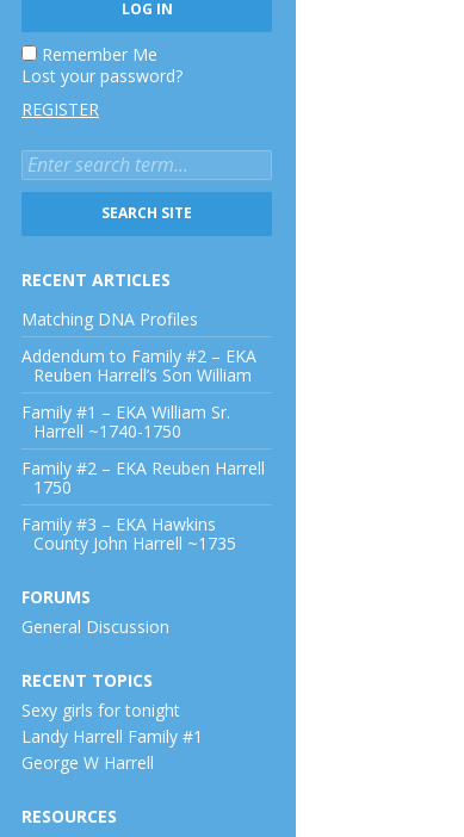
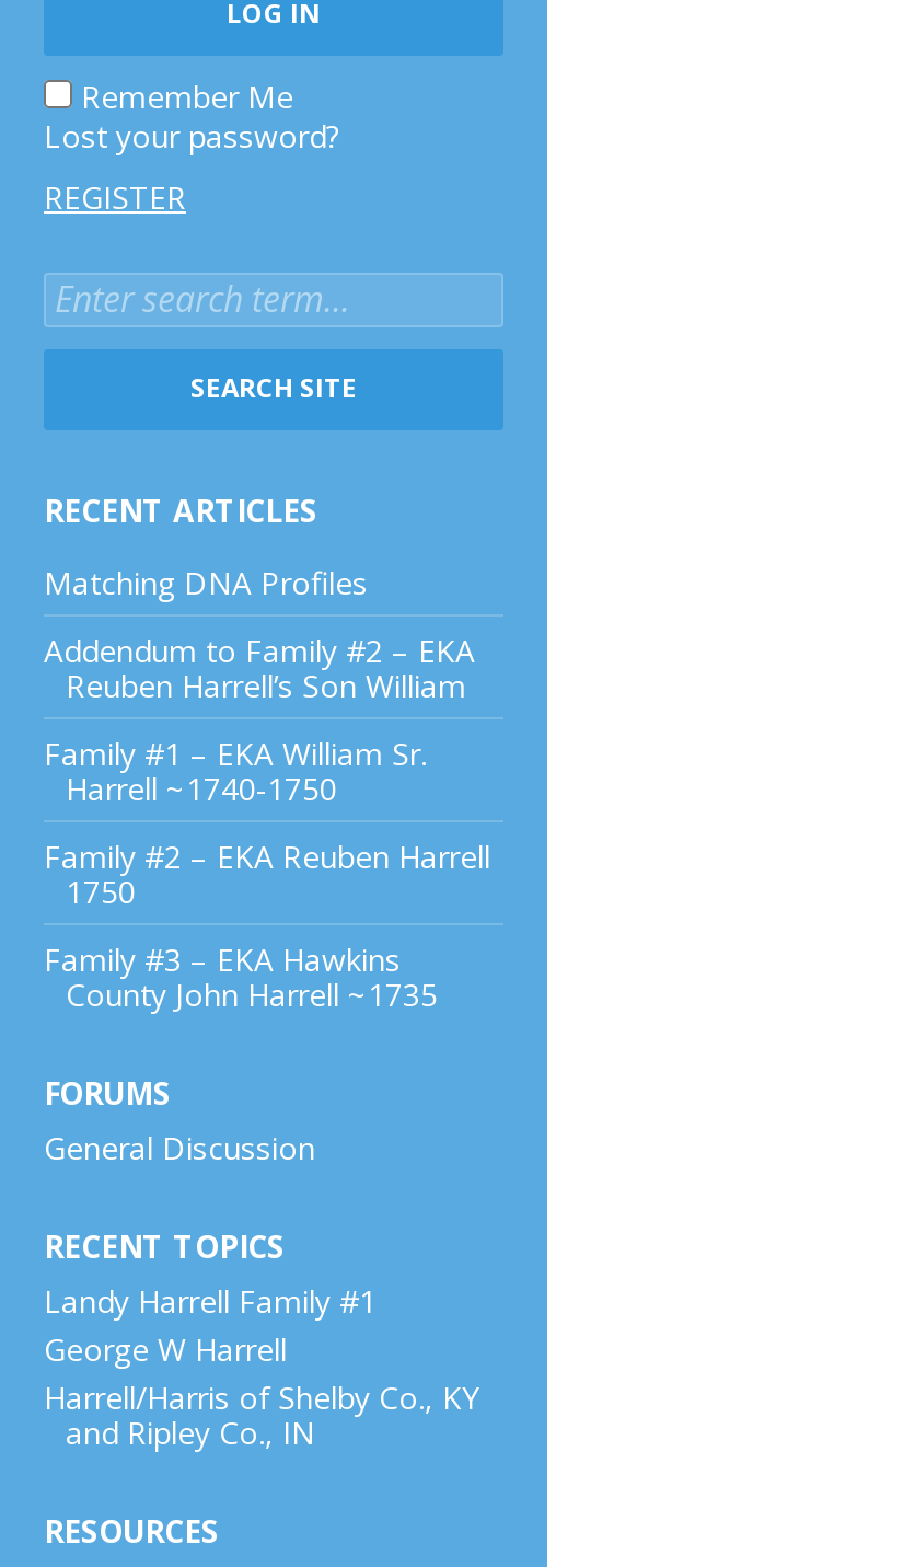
- Sexy girls for tonight

moved up: Landy Harrell Family #1 | George W Harrell

+ Harrell/Harris of Shelby Co., KY
+ and Ripley Co., IN
